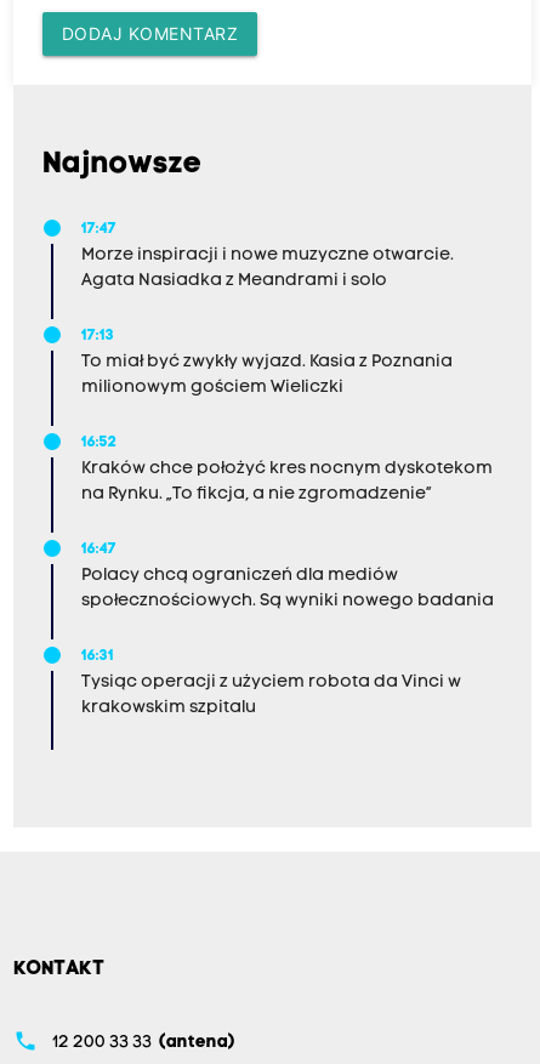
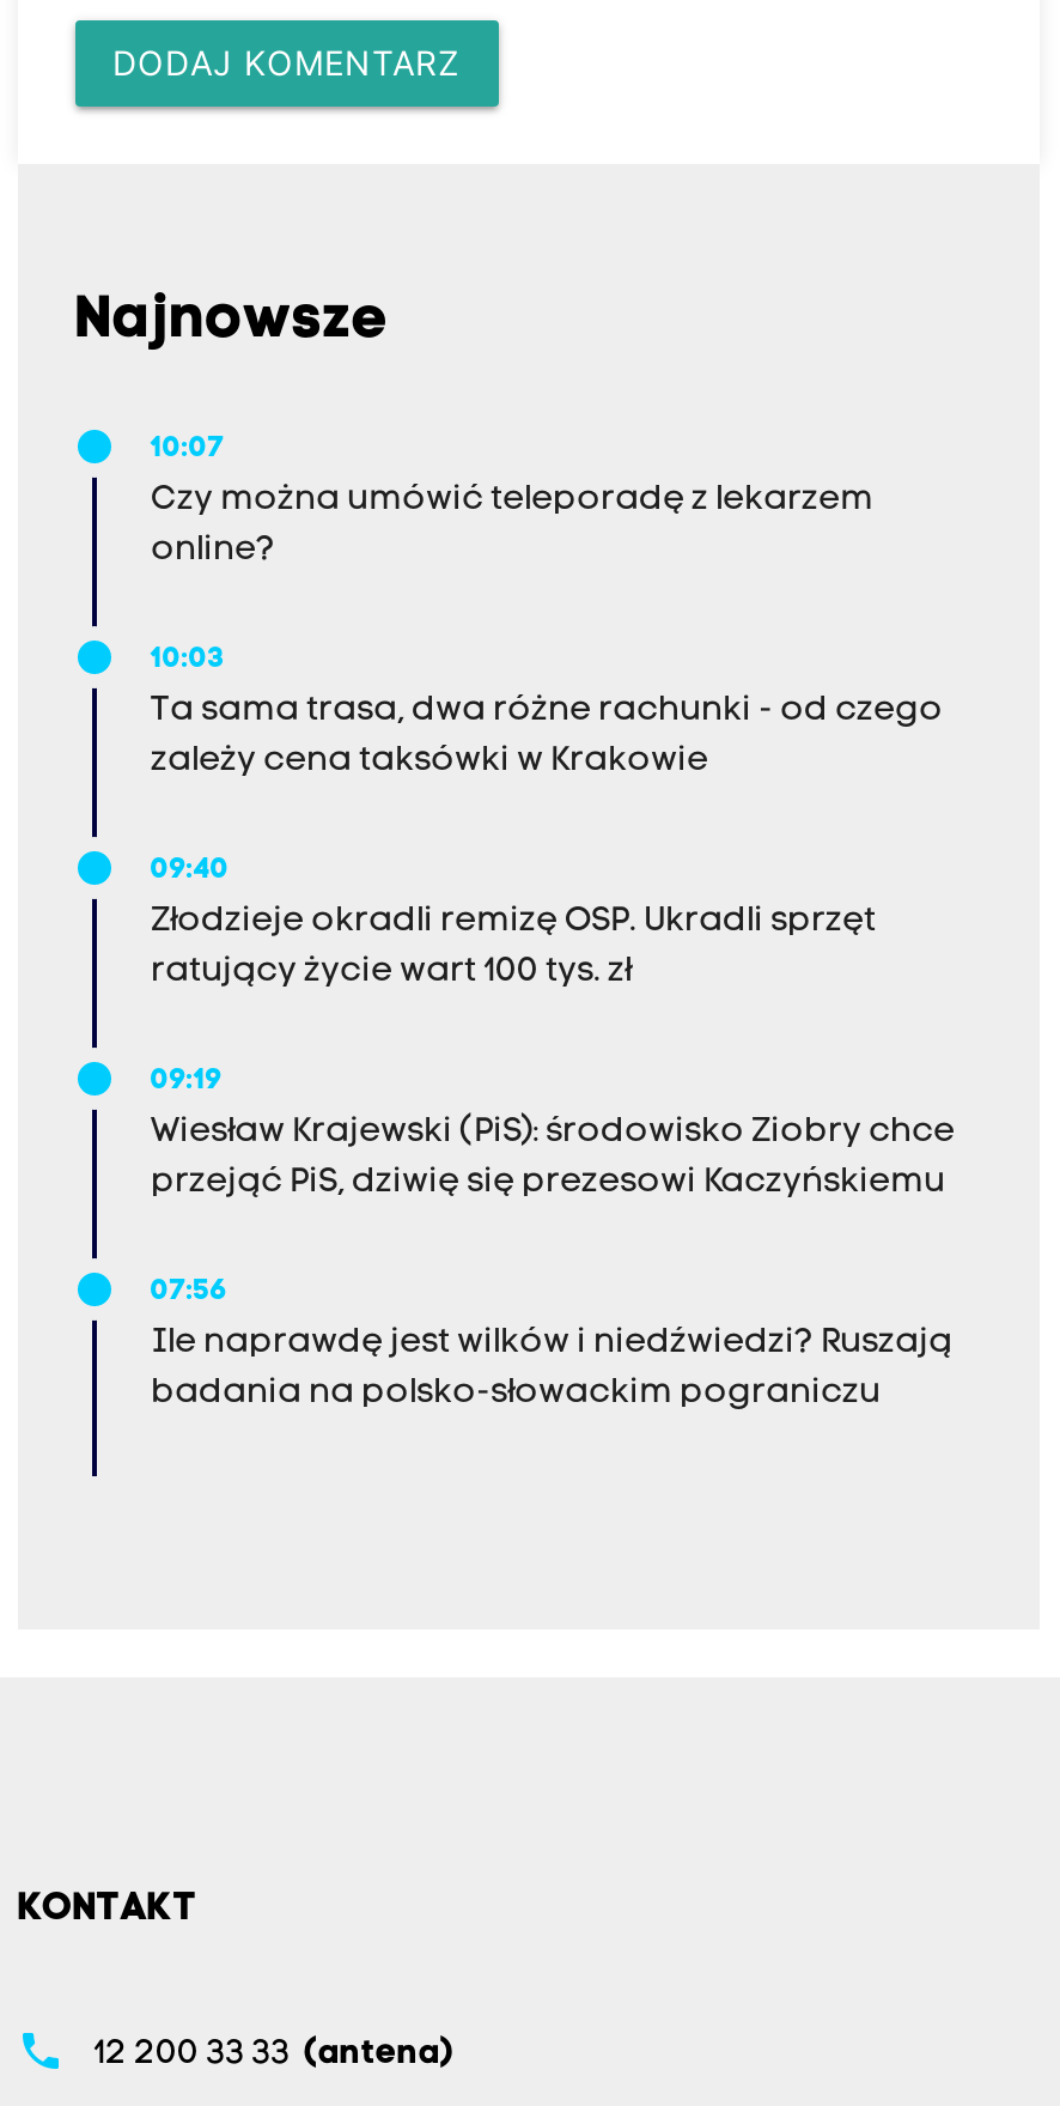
- 17:47
+ 10:07

- Morze inspiracji i nowe muzyczne otwarcie.
- Agata Nasiadka z Meandrami i solo
+ Czy można umówić teleporadę z lekarzem
+ online?

- 17:13
+ 10:03

- To miał być zwykły wyjazd. Kasia z Poznania
- milionowym gościem Wieliczki
+ Ta sama trasa, dwa różne rachunki - od czego
+ zależy cena taksówki w Krakowie

- 16:52
+ 09:40

- Kraków chce położyć kres nocnym dyskotekom
- na Rynku. „To fikcja, a nie zgromadzenie”
+ Złodzieje okradli remizę OSP. Ukradli sprzęt
+ ratujący życie wart 100 tys. zł

- 16:47
+ 09:19

- Polacy chcą ograniczeń dla mediów
- społecznościowych. Są wyniki nowego badania
+ Wiesław Krajewski (PiS): środowisko Ziobry chce
+ przejąć PiS, dziwię się prezesowi Kaczyńskiemu

- 16:31
+ 07:56

- Tysiąc operacji z użyciem robota da Vinci w
- krakowskim szpitalu
+ Ile naprawdę jest wilków i niedźwiedzi? Ruszają
+ badania na polsko-słowackim pograniczu
